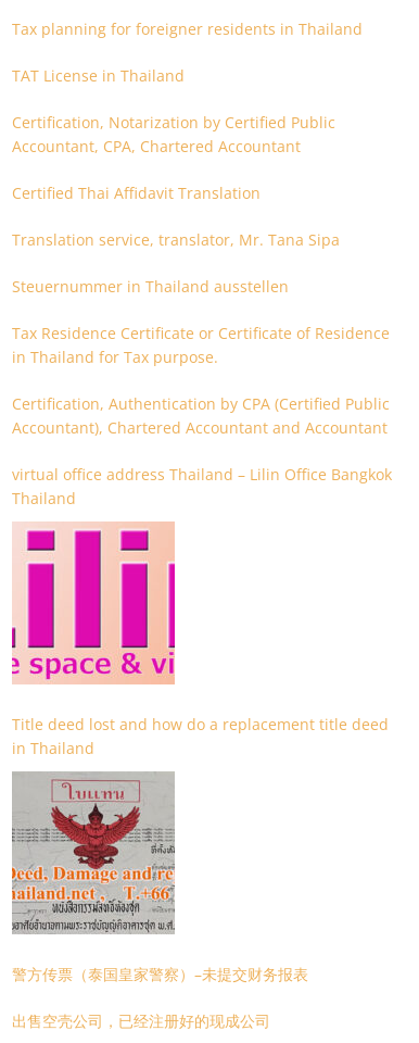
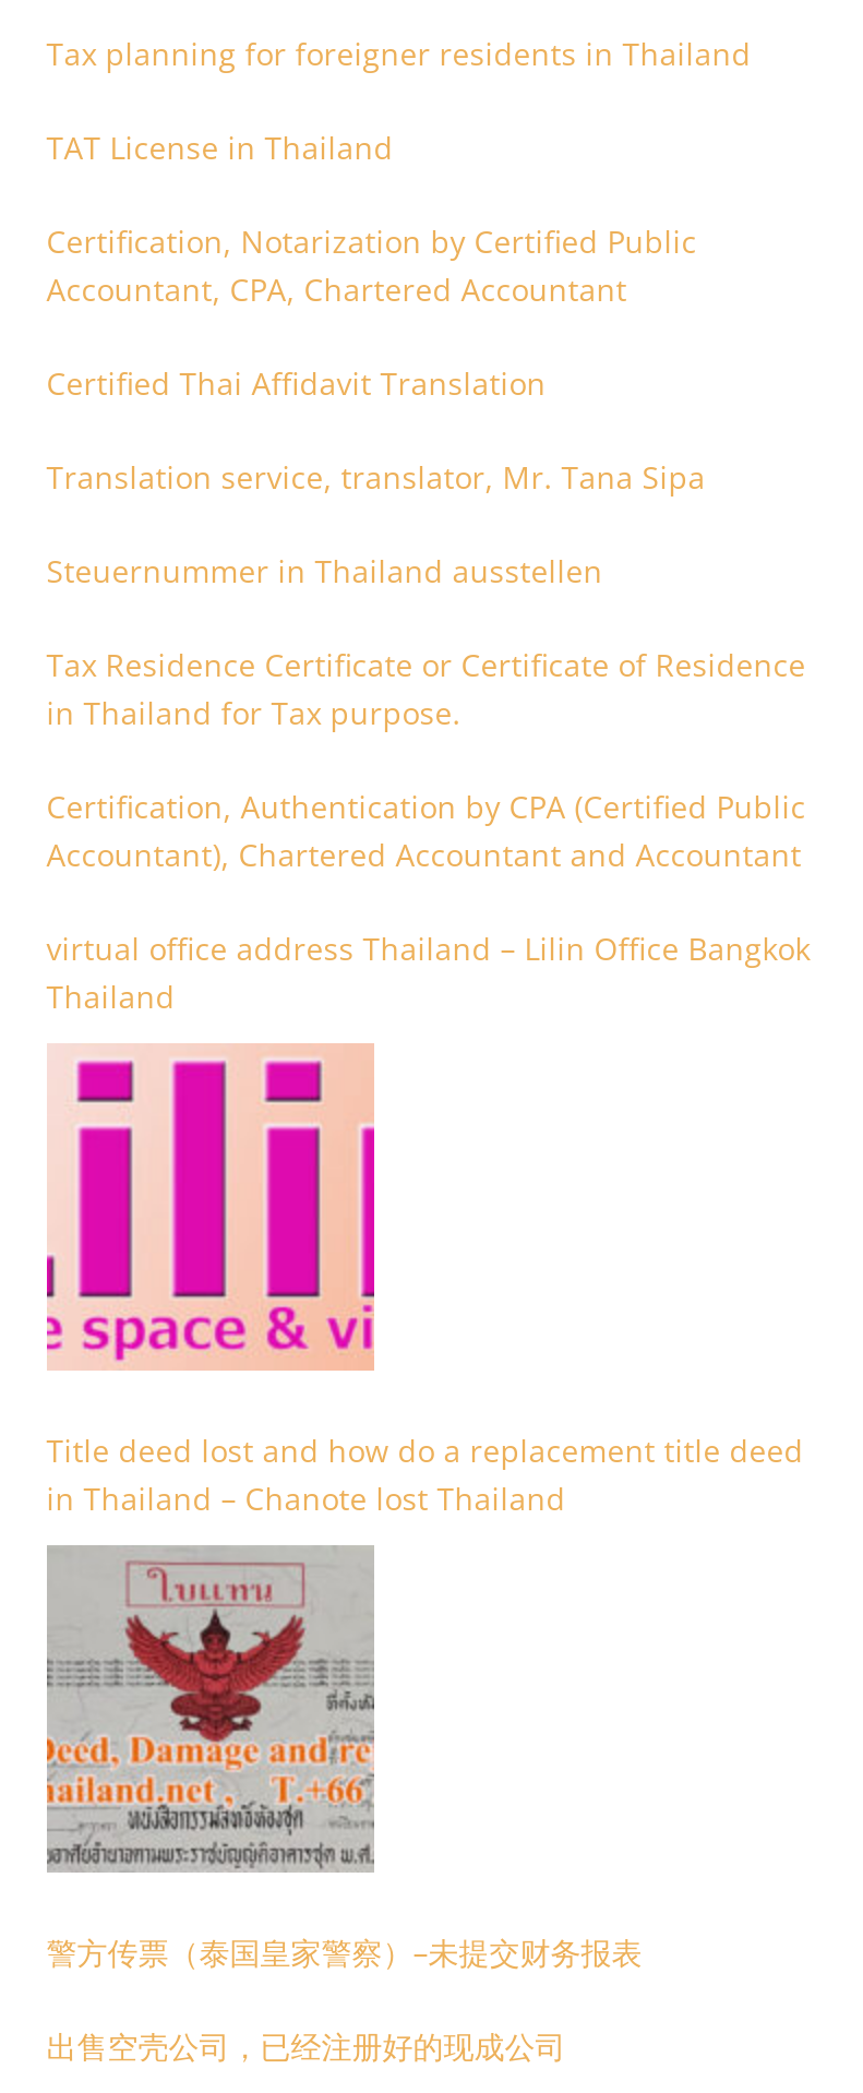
- in Thailand
+ in Thailand – Chanote lost Thailand
